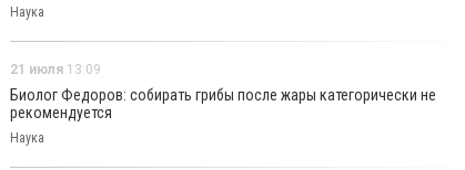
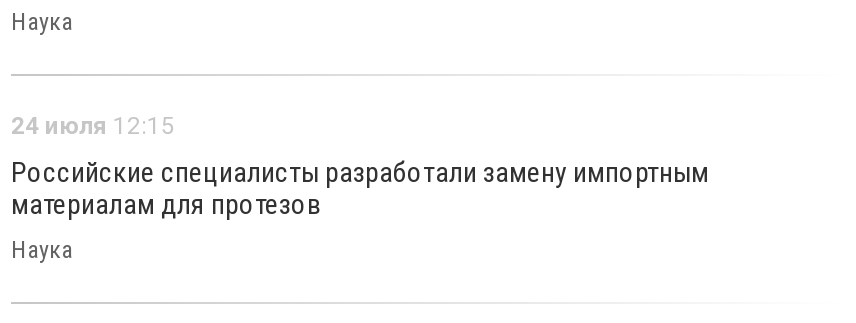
- 21 июля 13:09
+ 24 июля 12:15

- Биолог Федоров: собирать грибы после жары категорически не
- рекомендуется
+ Российские специалисты разработали замену импортным
+ материалам для протезов
